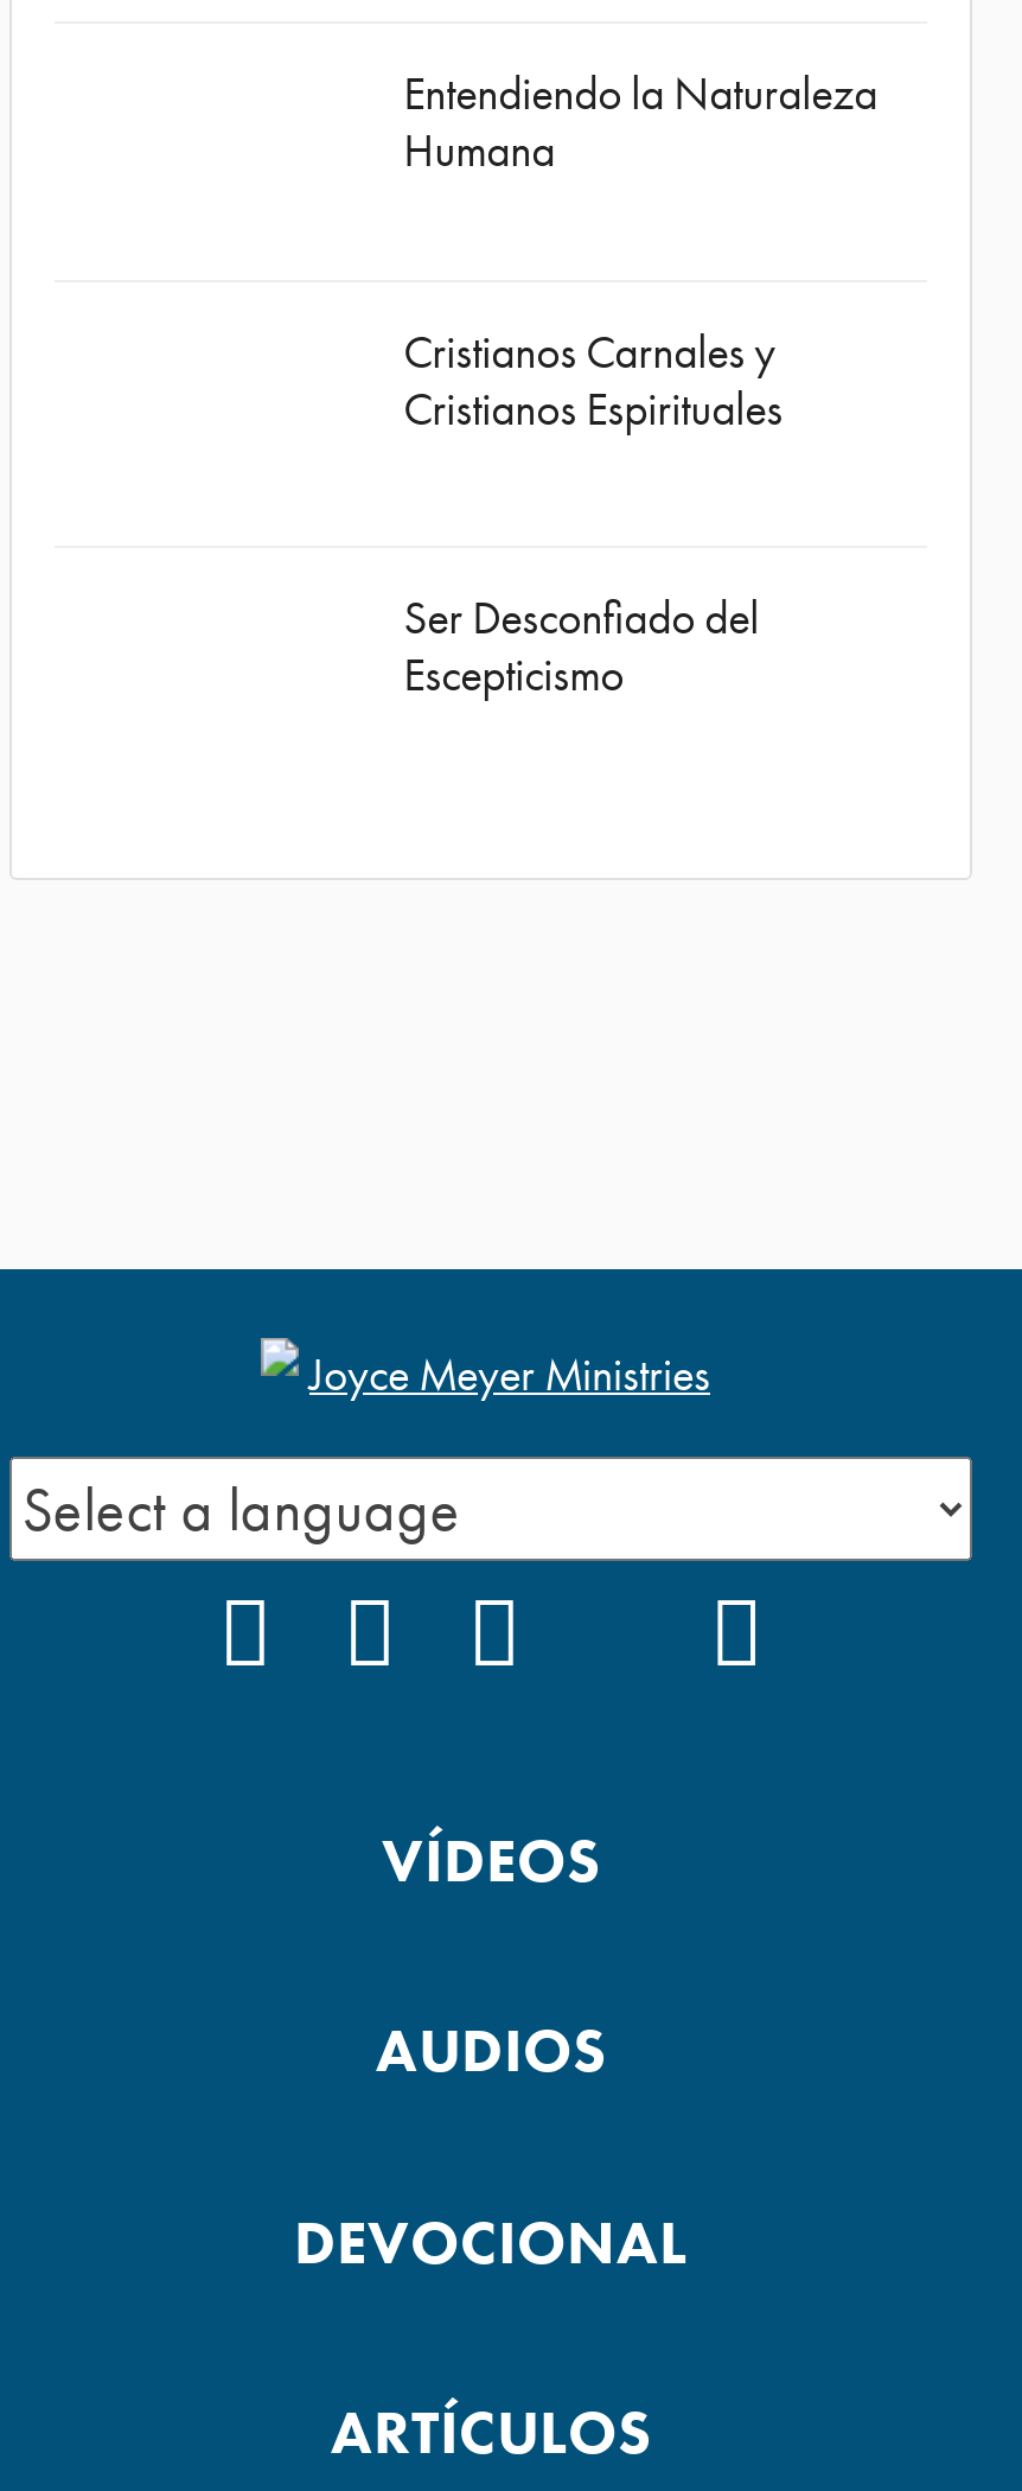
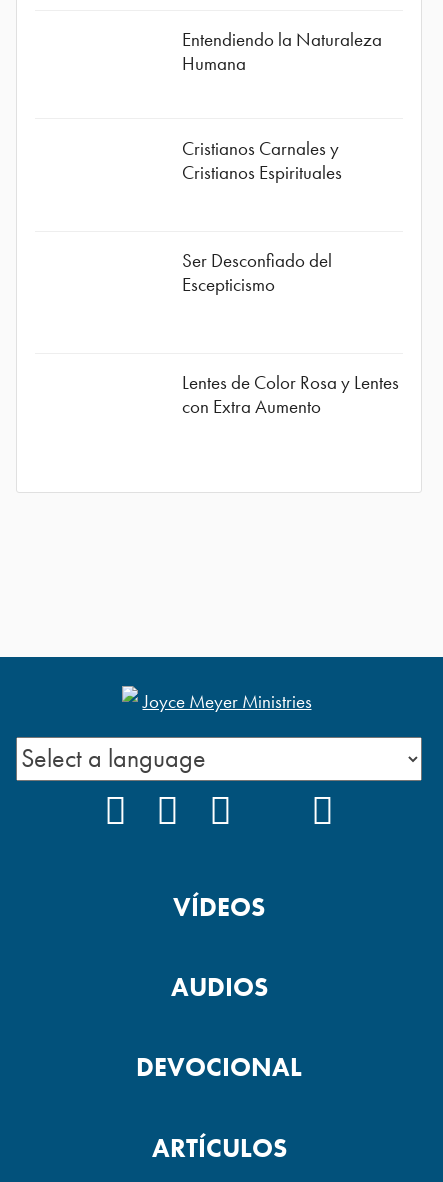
+ Lentes de Color Rosa y Lentes
+ con Extra Aumento
